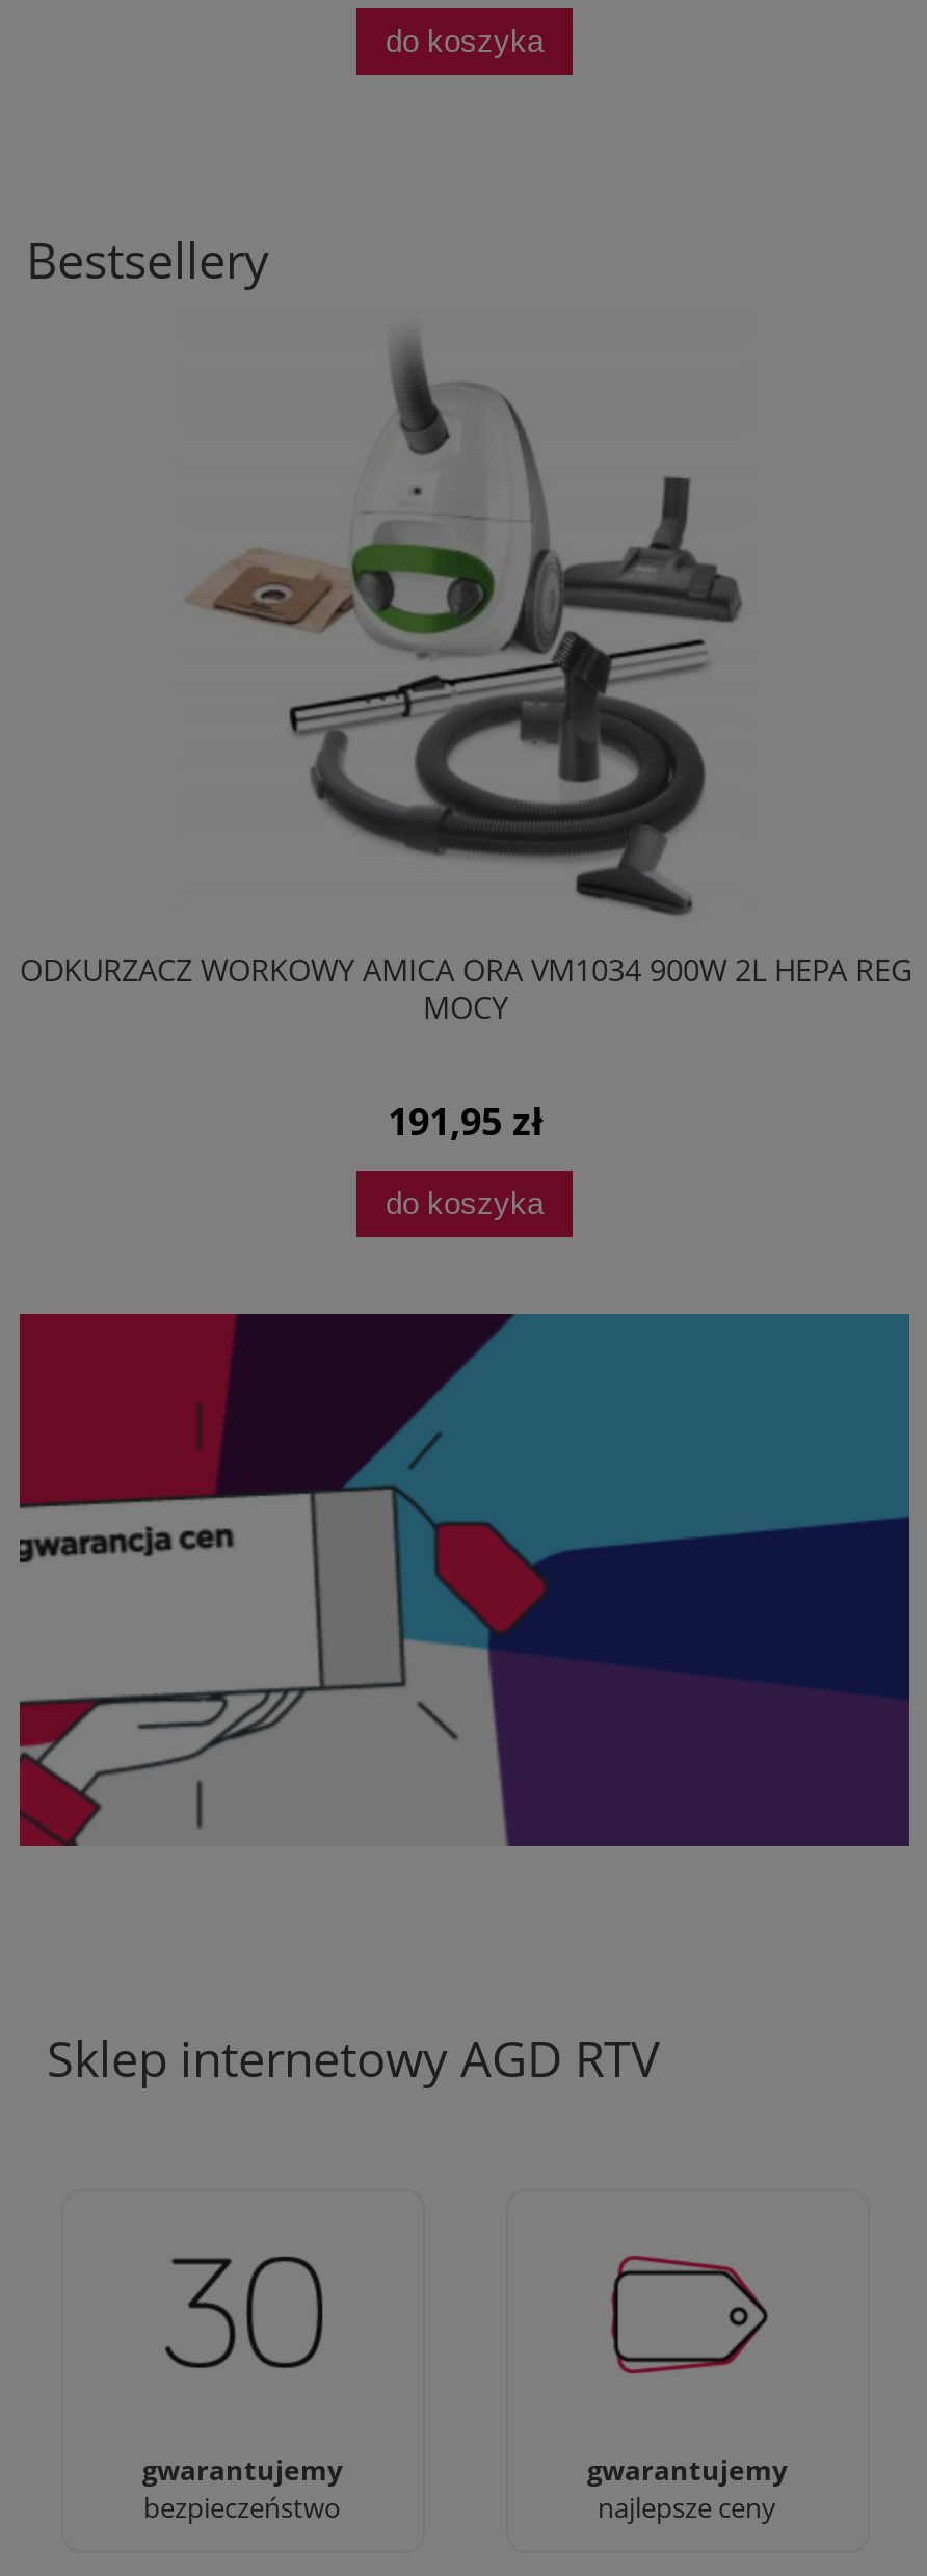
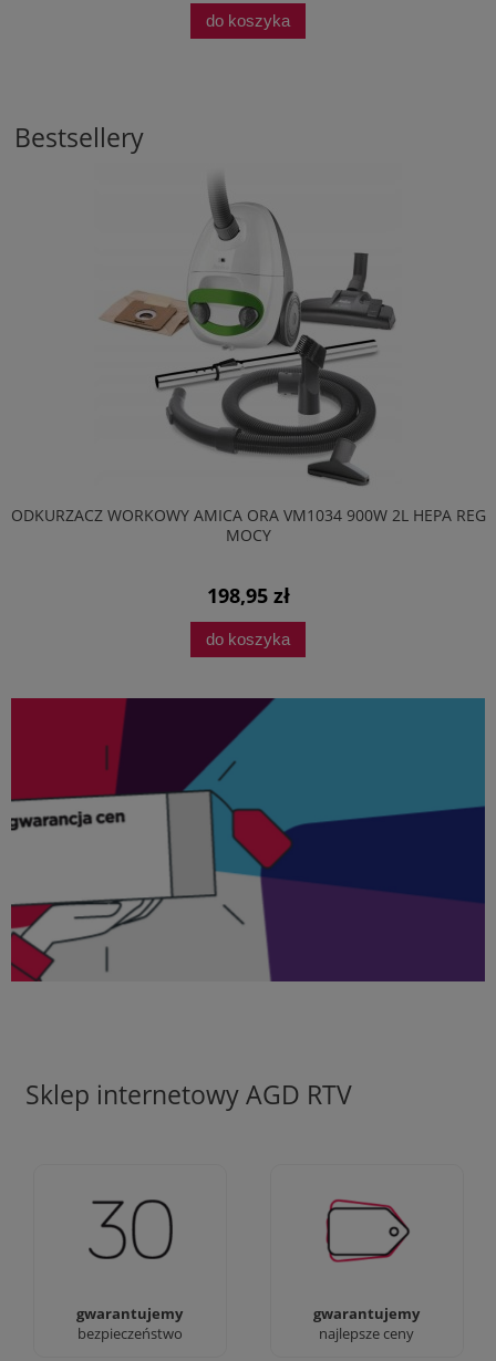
- 191,95 zł
+ 198,95 zł
